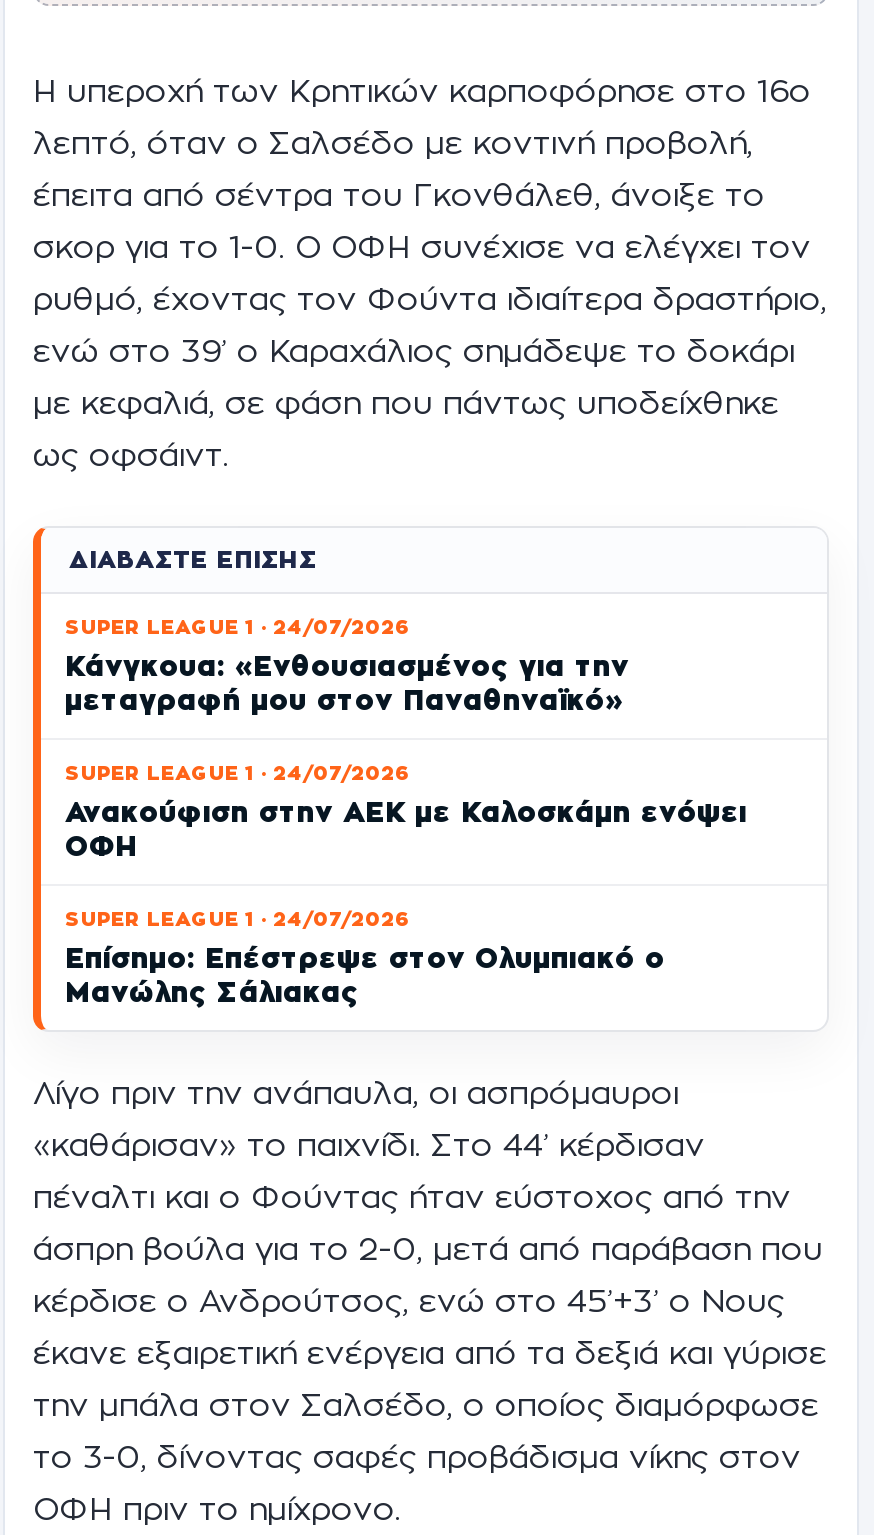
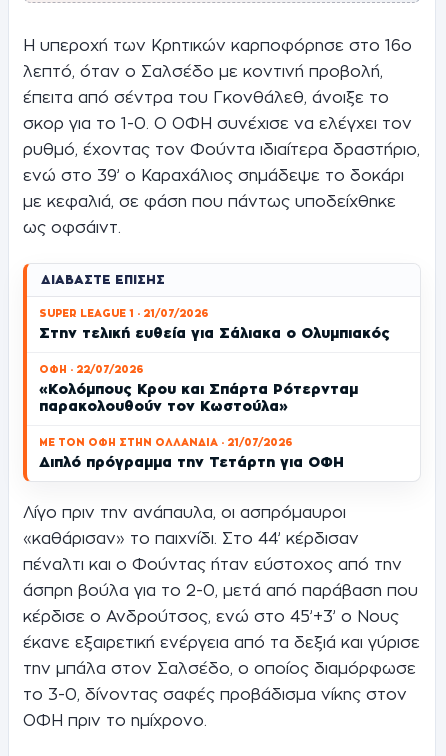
- SUPER LEAGUE 1 · 24/07/2026
- Κάνγκουα: «Ενθουσιασμένος για την
- μεταγραφή μου στον Παναθηναϊκό»
+ SUPER LEAGUE 1 · 21/07/2026
+ Στην τελική ευθεία για Σάλιακα ο Ολυμπιακός

- SUPER LEAGUE 1 · 24/07/2026
- Ανακούφιση στην ΑΕΚ με Καλοσκάμη ενόψει
- ΟΦΗ
+ ΟΦΗ · 22/07/2026
+ «Κολόμπους Κρου και Σπάρτα Ρότερνταμ
+ παρακολουθούν τον Κωστούλα»

- SUPER LEAGUE 1 · 24/07/2026
- Επίσημο: Επέστρεψε στον Ολυμπιακό ο
- Μανώλης Σάλιακας
+ ΜΕ ΤΟΝ ΟΦΗ ΣΤΗΝ ΟΛΛΑΝΔΙΑ · 21/07/2026
+ Διπλό πρόγραμμα την Τετάρτη για ΟΦΗ
